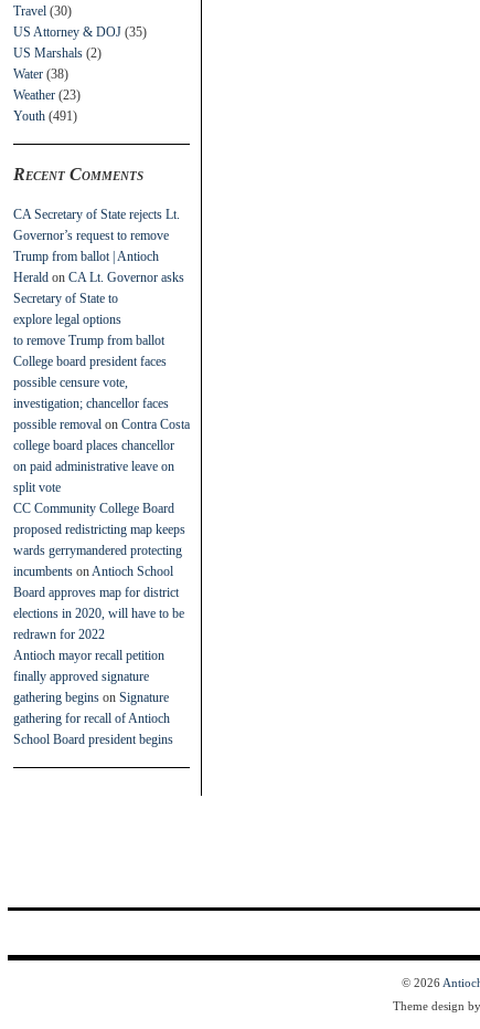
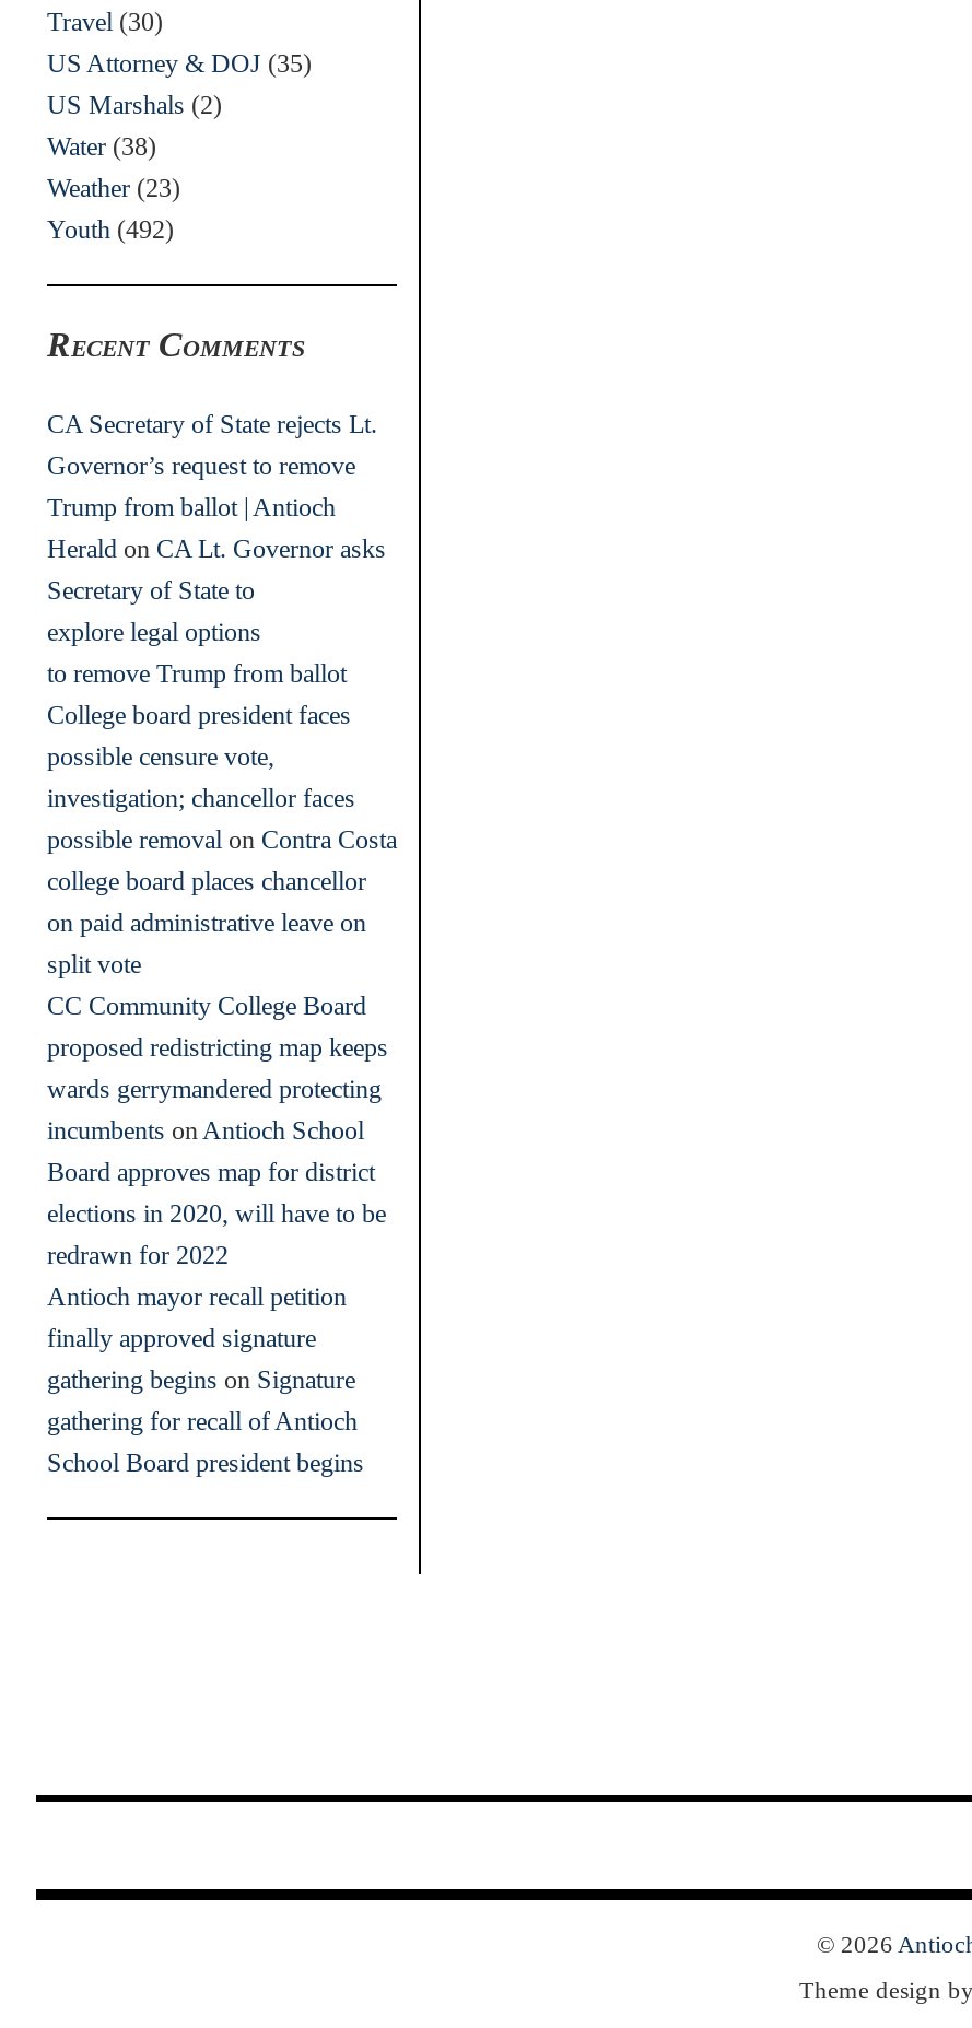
- Youth (491)
+ Youth (492)
